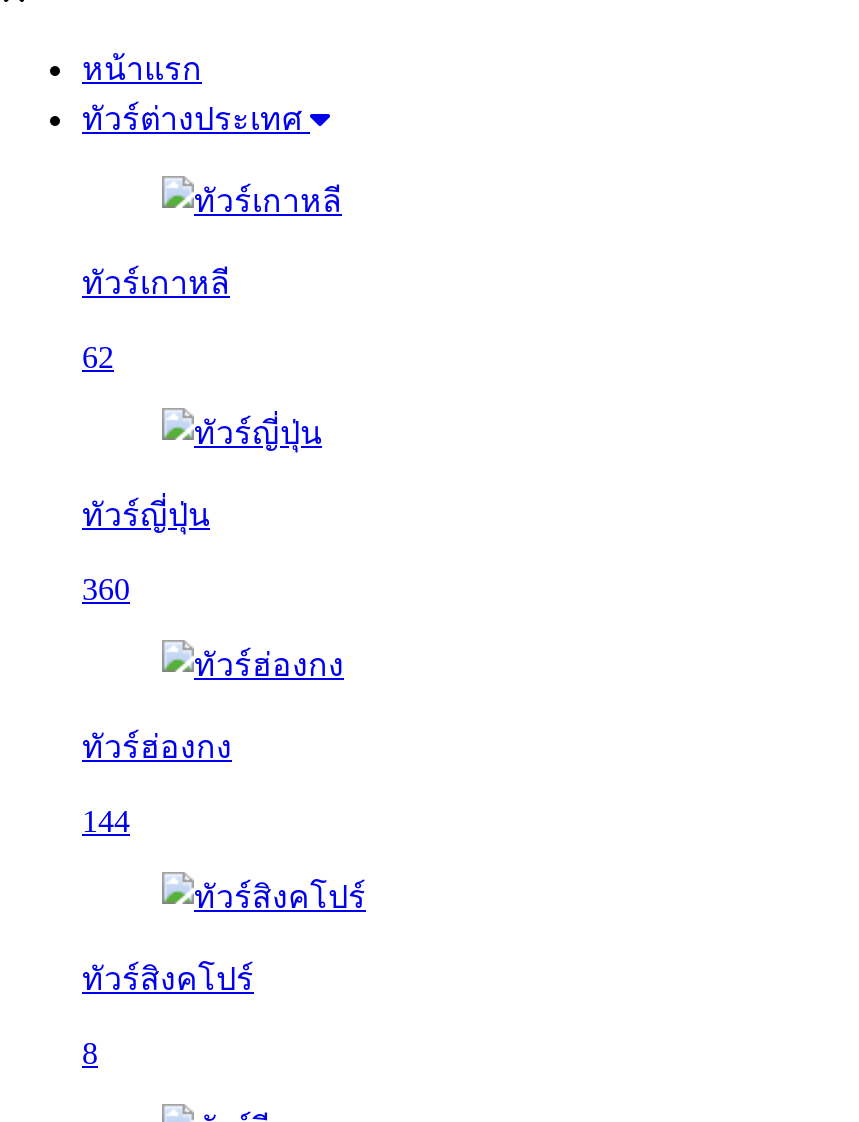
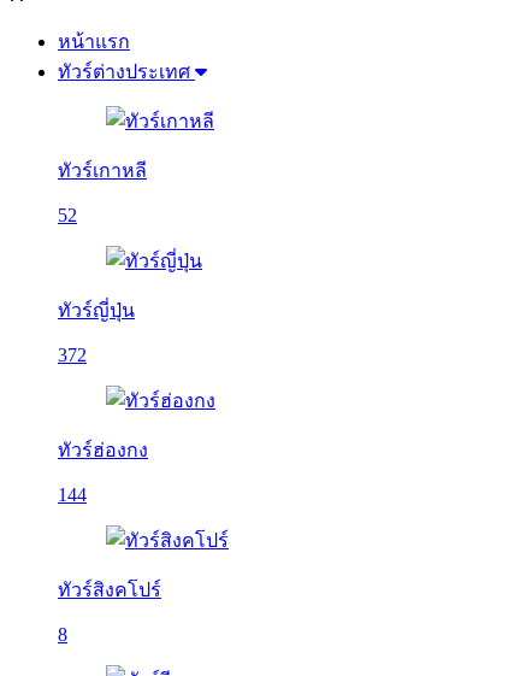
- 62
+ 52

- 360
+ 372
